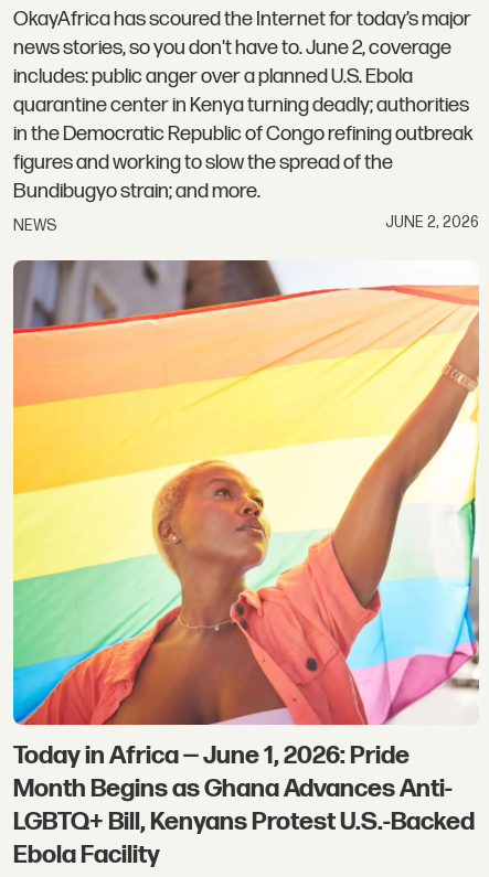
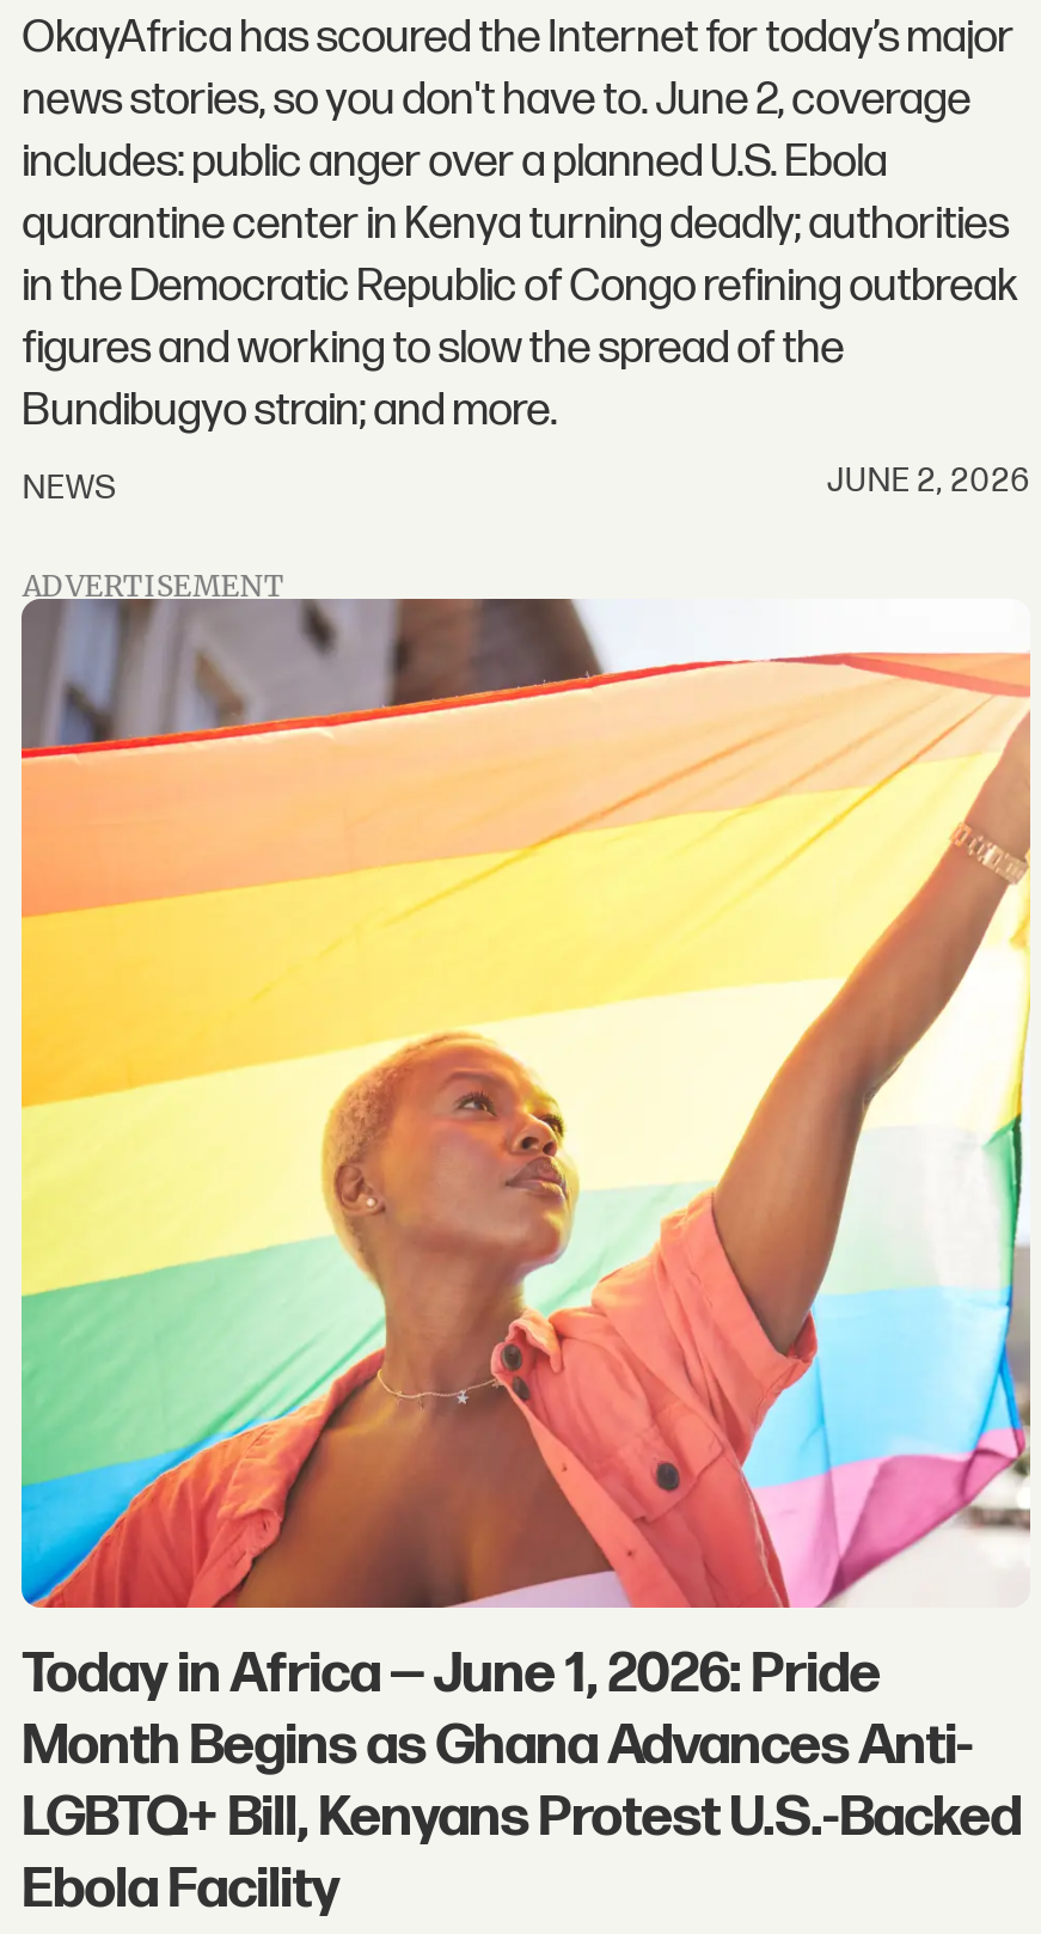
+ ADVERTISEMENT
